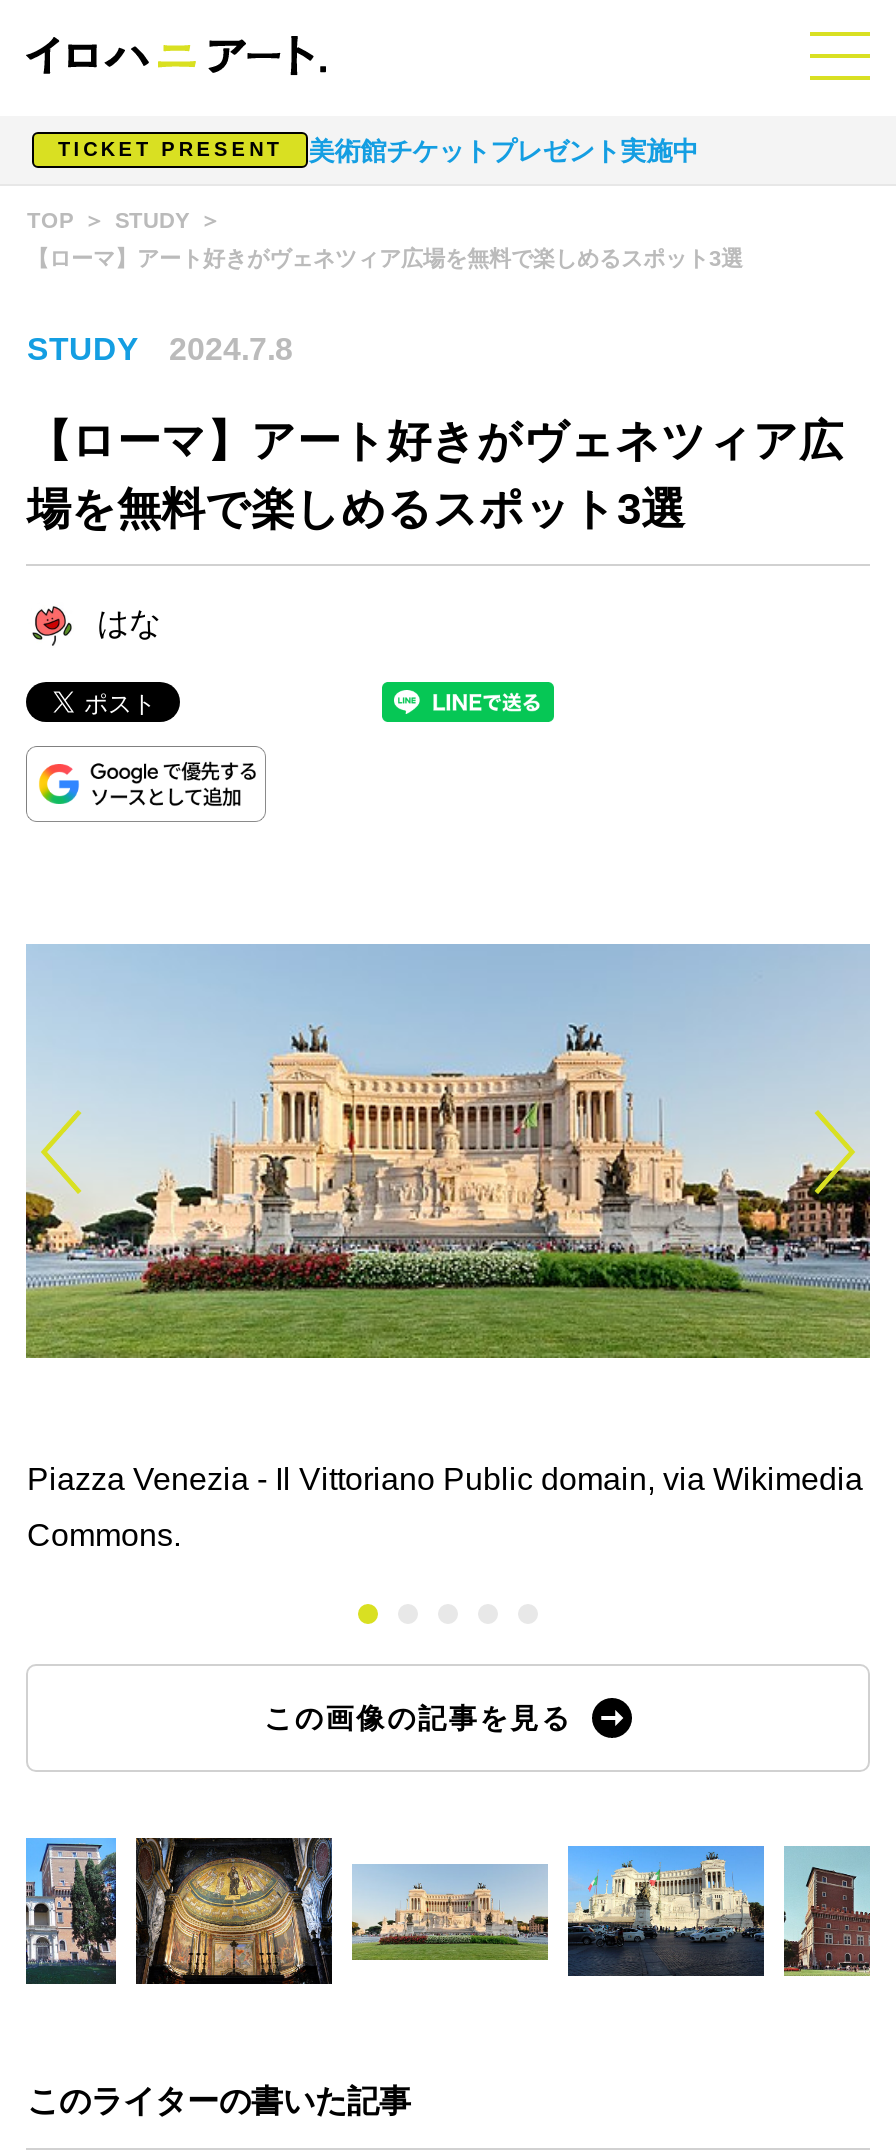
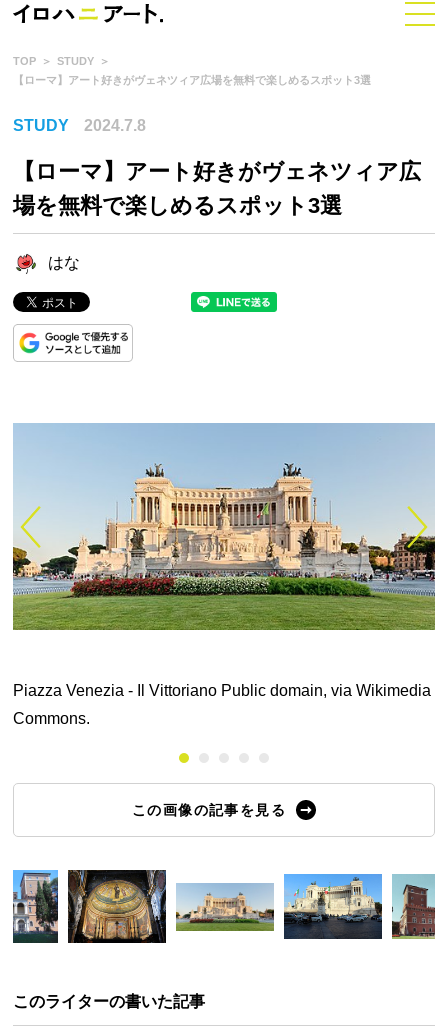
- TICKET PRESENT
- 美術館チケットプレゼント実施中
